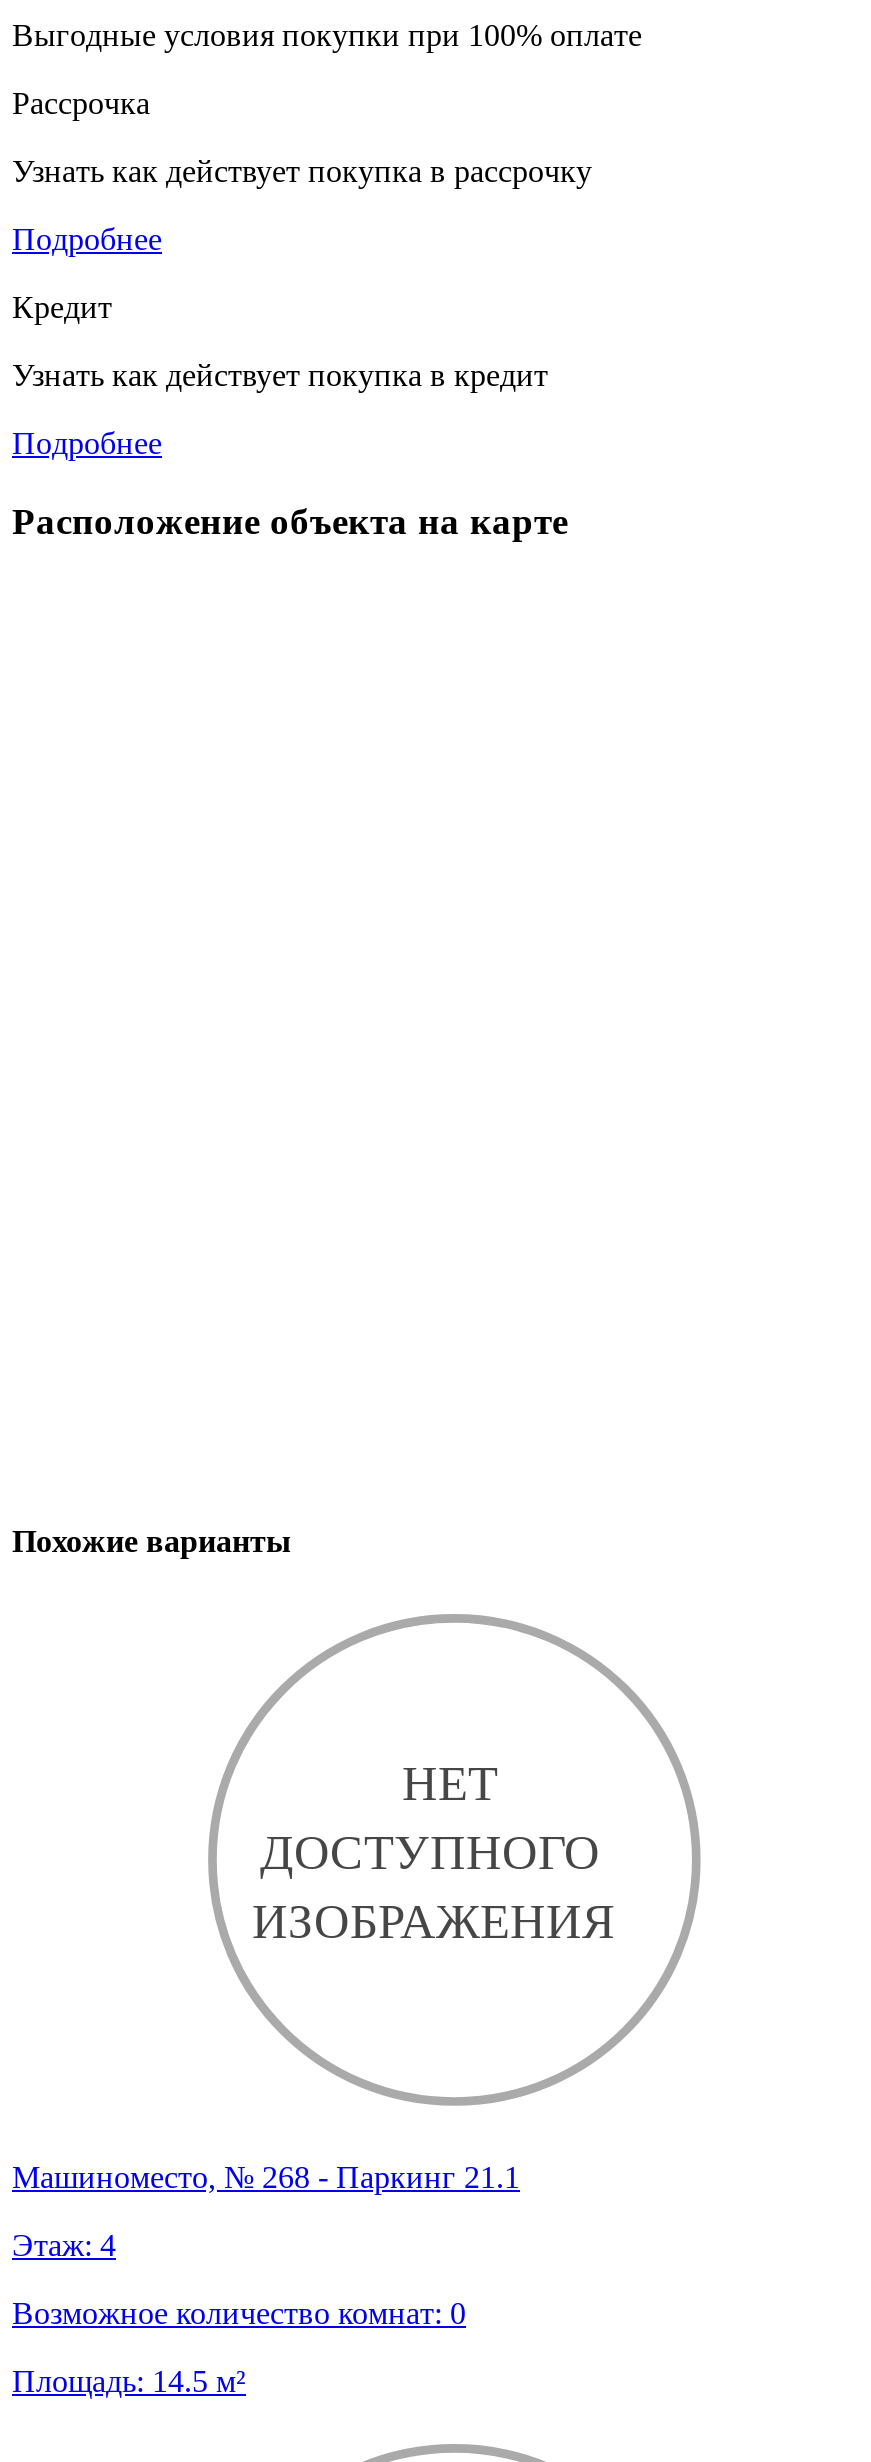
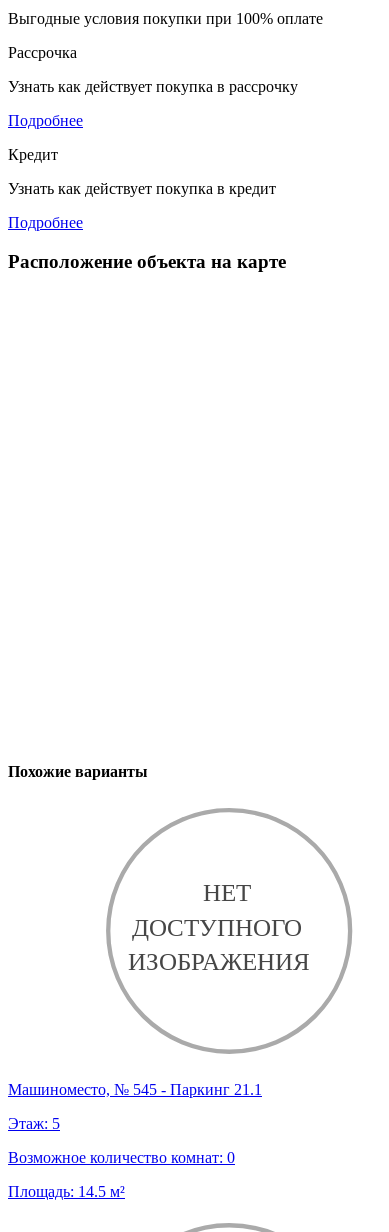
- Машиноместо, № 268 - Паркинг 21.1
+ Машиноместо, № 545 - Паркинг 21.1

- Этаж: 4
+ Этаж: 5
